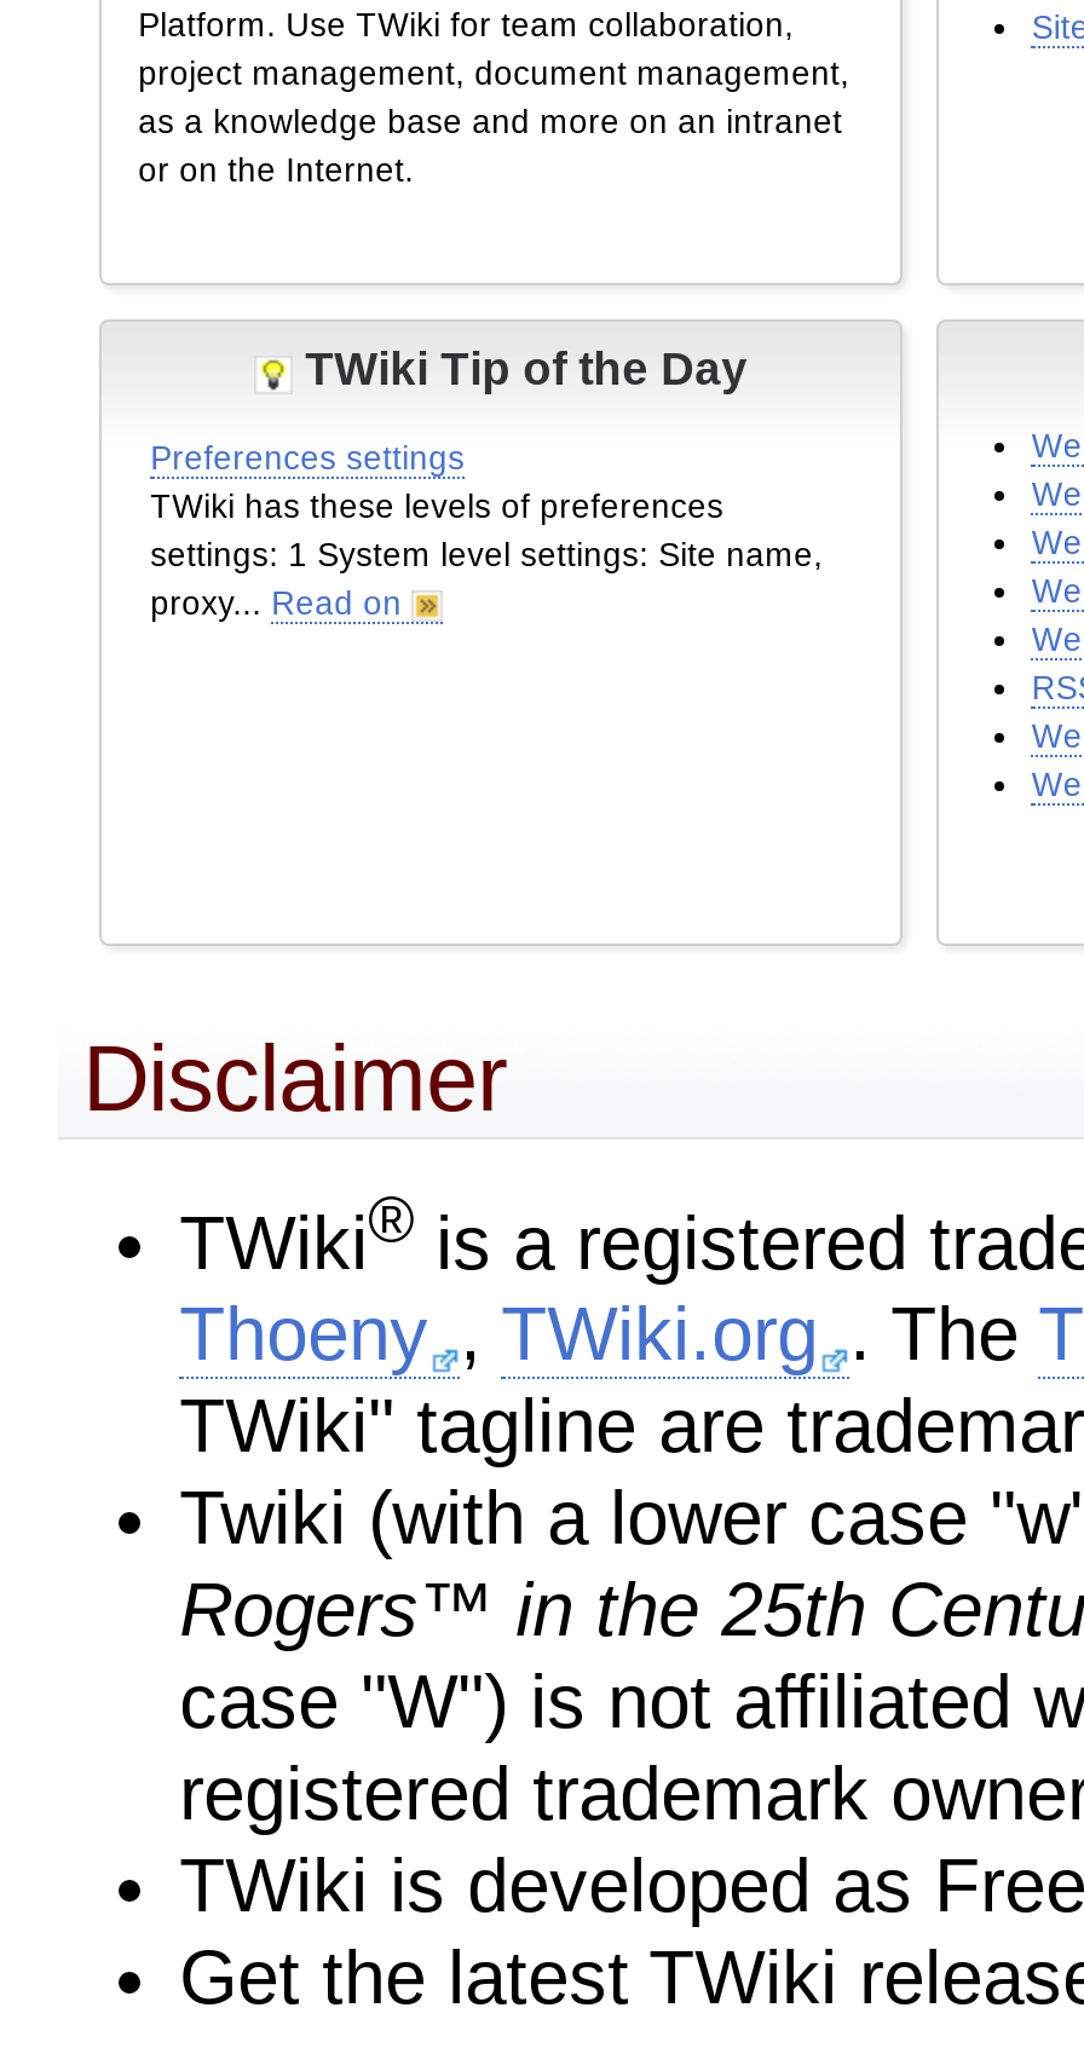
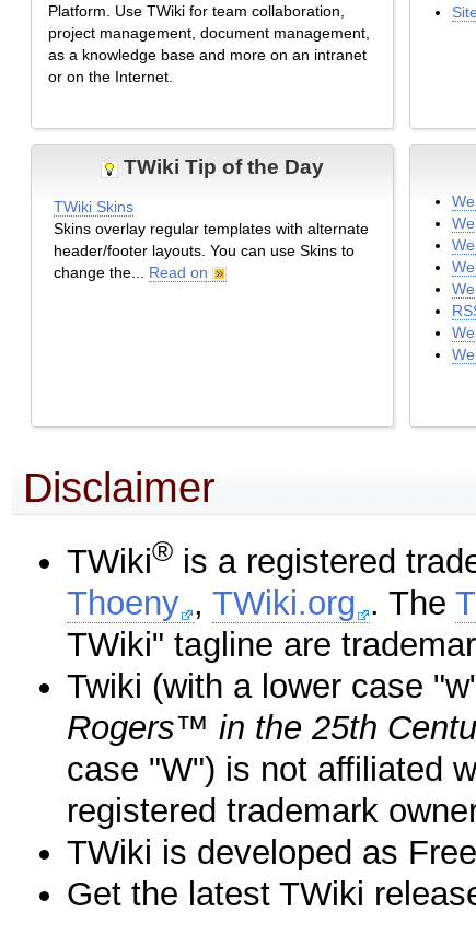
- Preferences settings
- TWiki has these levels of preferences
- settings: 1 System level settings: Site name,
- proxy... Read on
+ TWiki Skins
+ Skins overlay regular templates with alternate
+ header/footer layouts. You can use Skins to
+ change the... Read on
